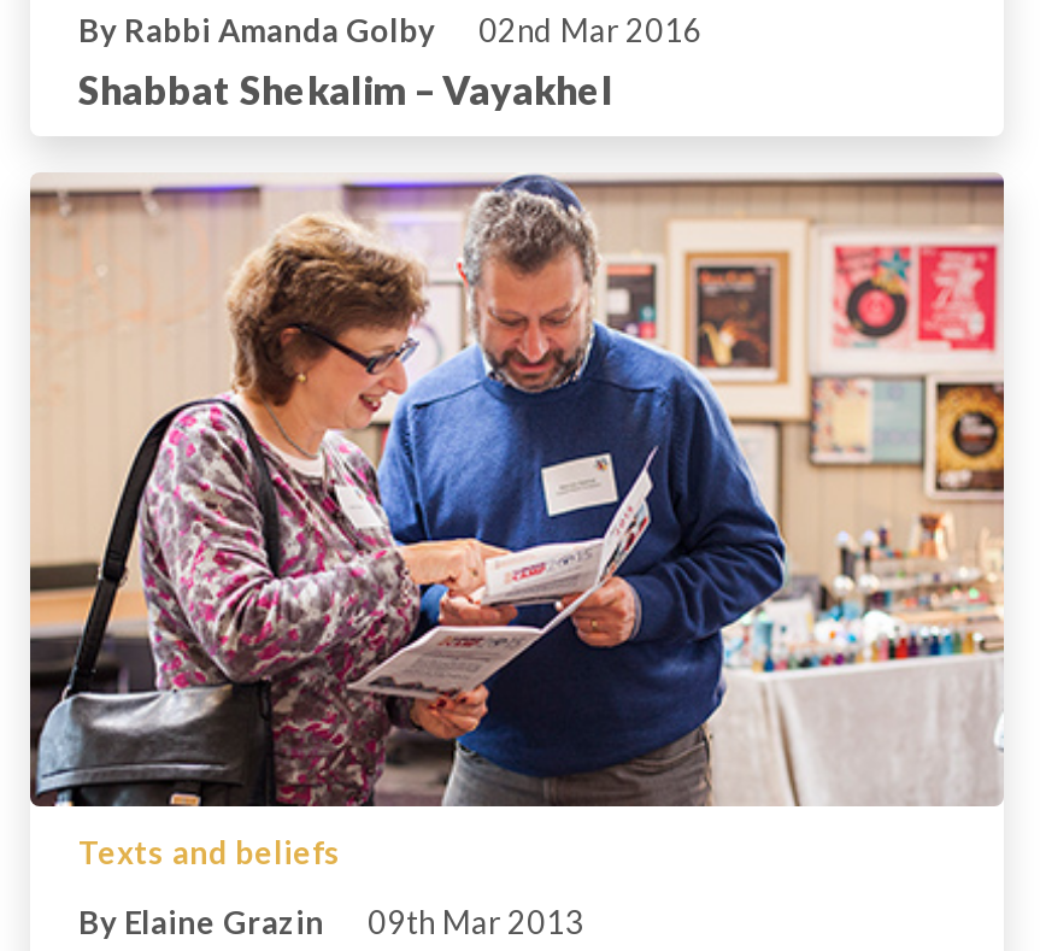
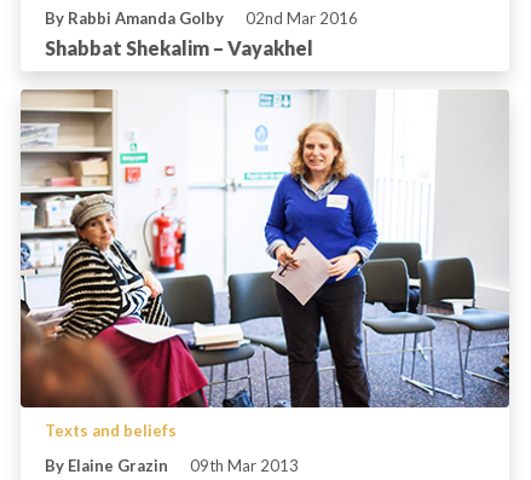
- [image]
+ [image]
